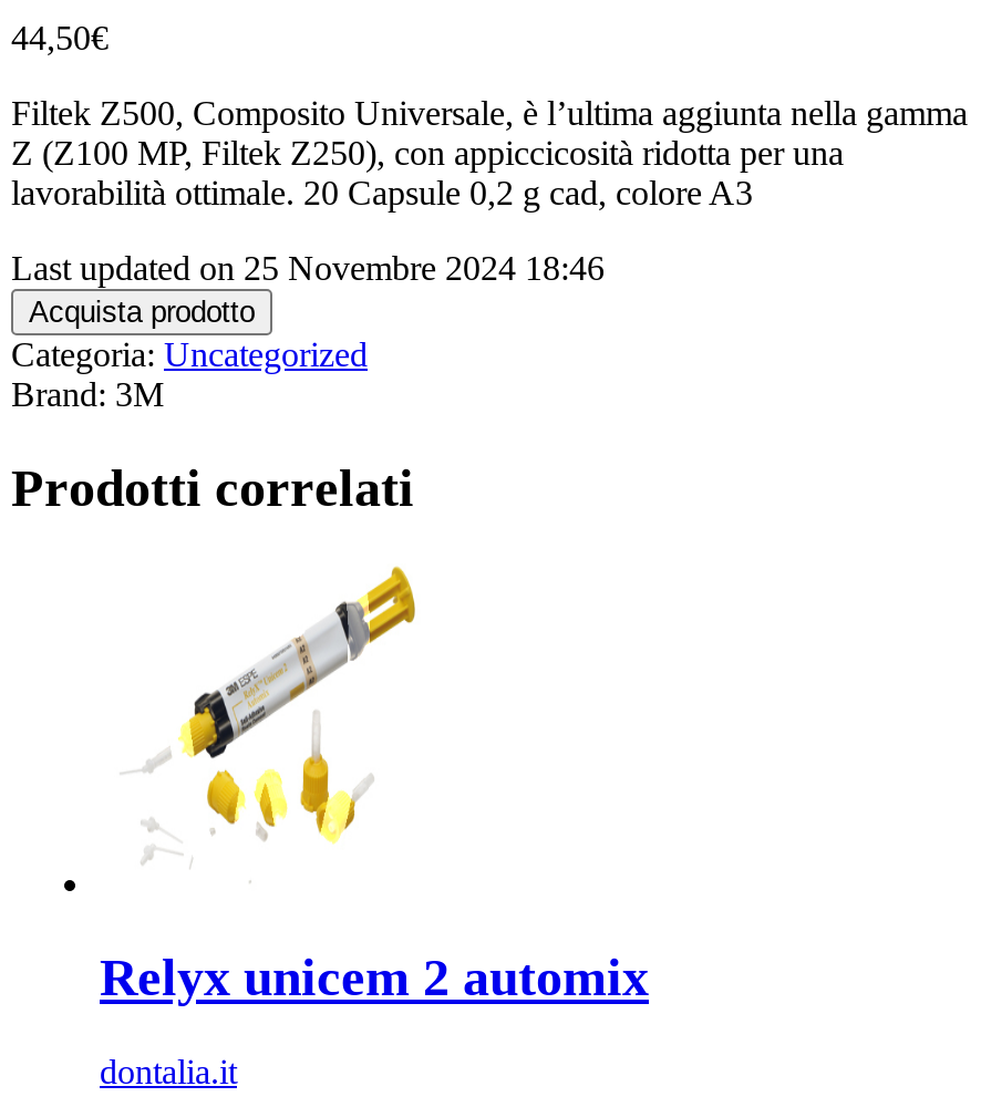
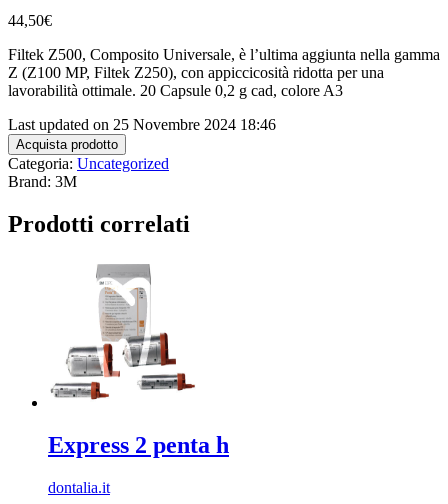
- [image]
- Relyx unicem 2 automix
+ [image]
+ Express 2 penta h
